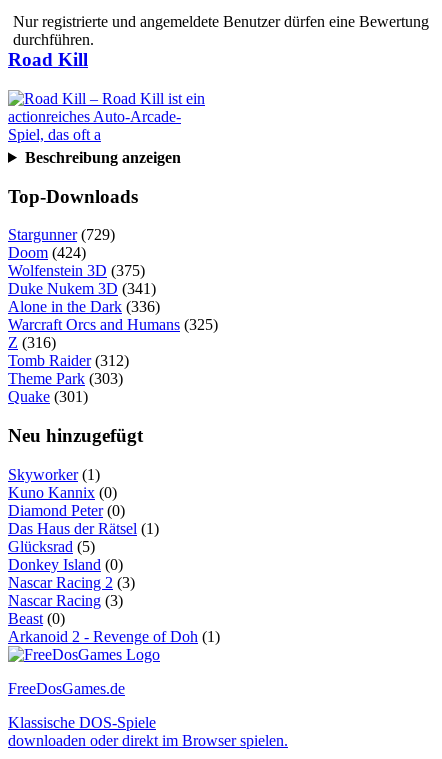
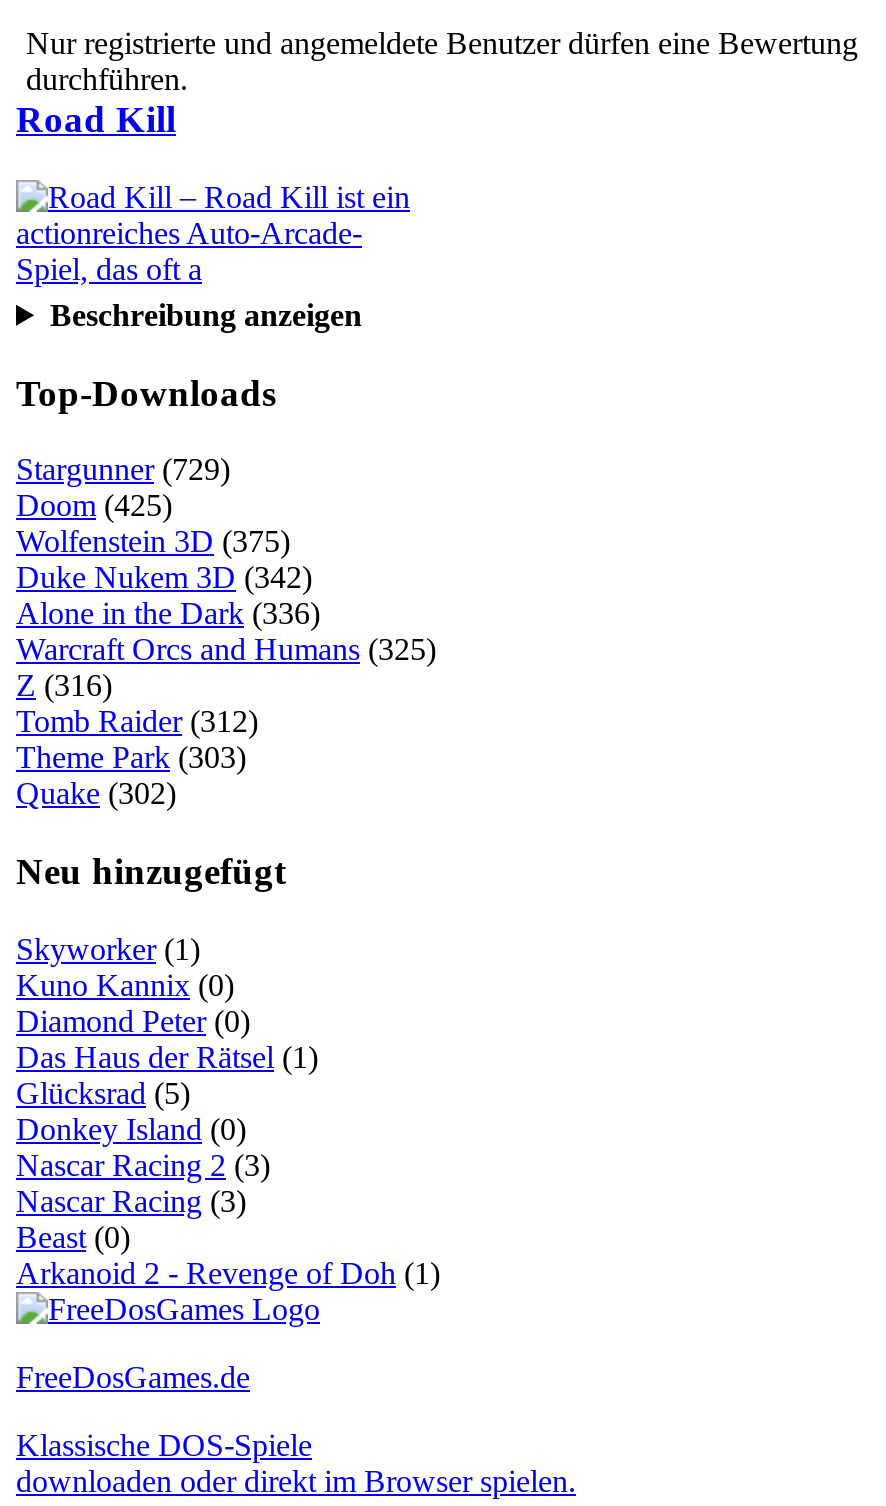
- Doom (424)
+ Doom (425)

- Duke Nukem 3D (341)
+ Duke Nukem 3D (342)

- Quake (301)
+ Quake (302)
